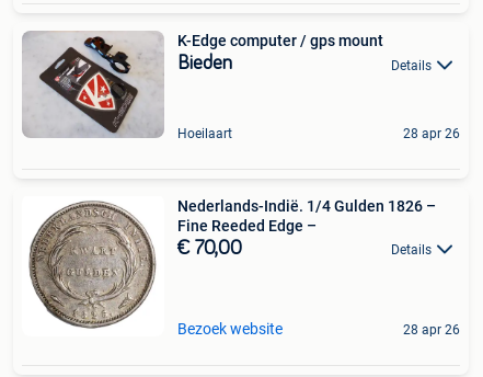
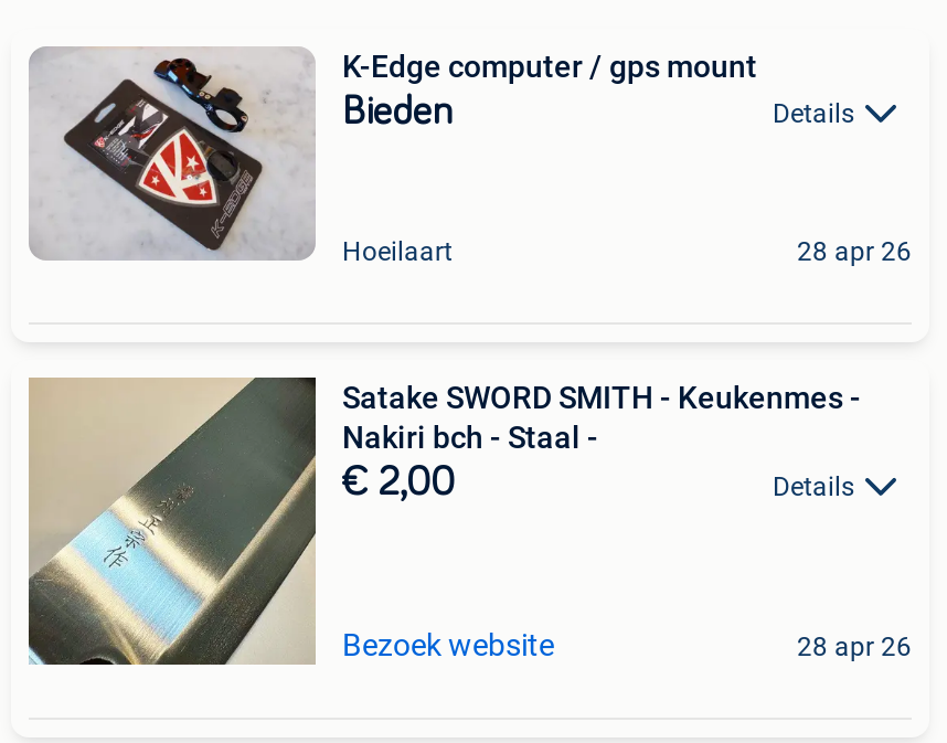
- [image]
- Nederlands-Indië. 1/4 Gulden 1826 –
- Fine Reeded Edge –
- € 70,00
+ [image]
+ Satake SWORD SMITH - Keukenmes -
+ Nakiri bch - Staal -
+ € 2,00
